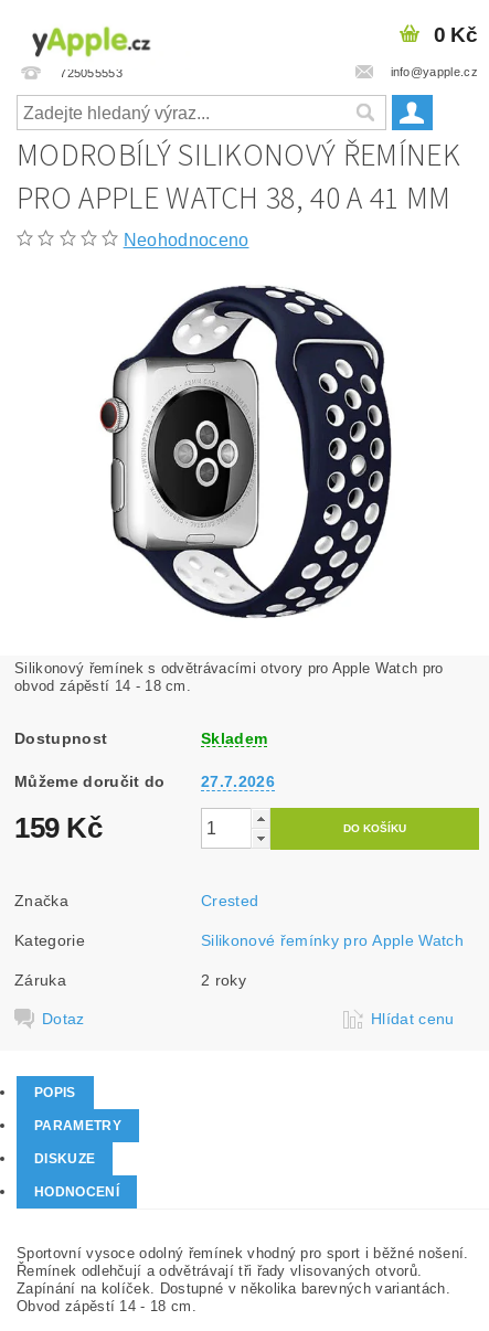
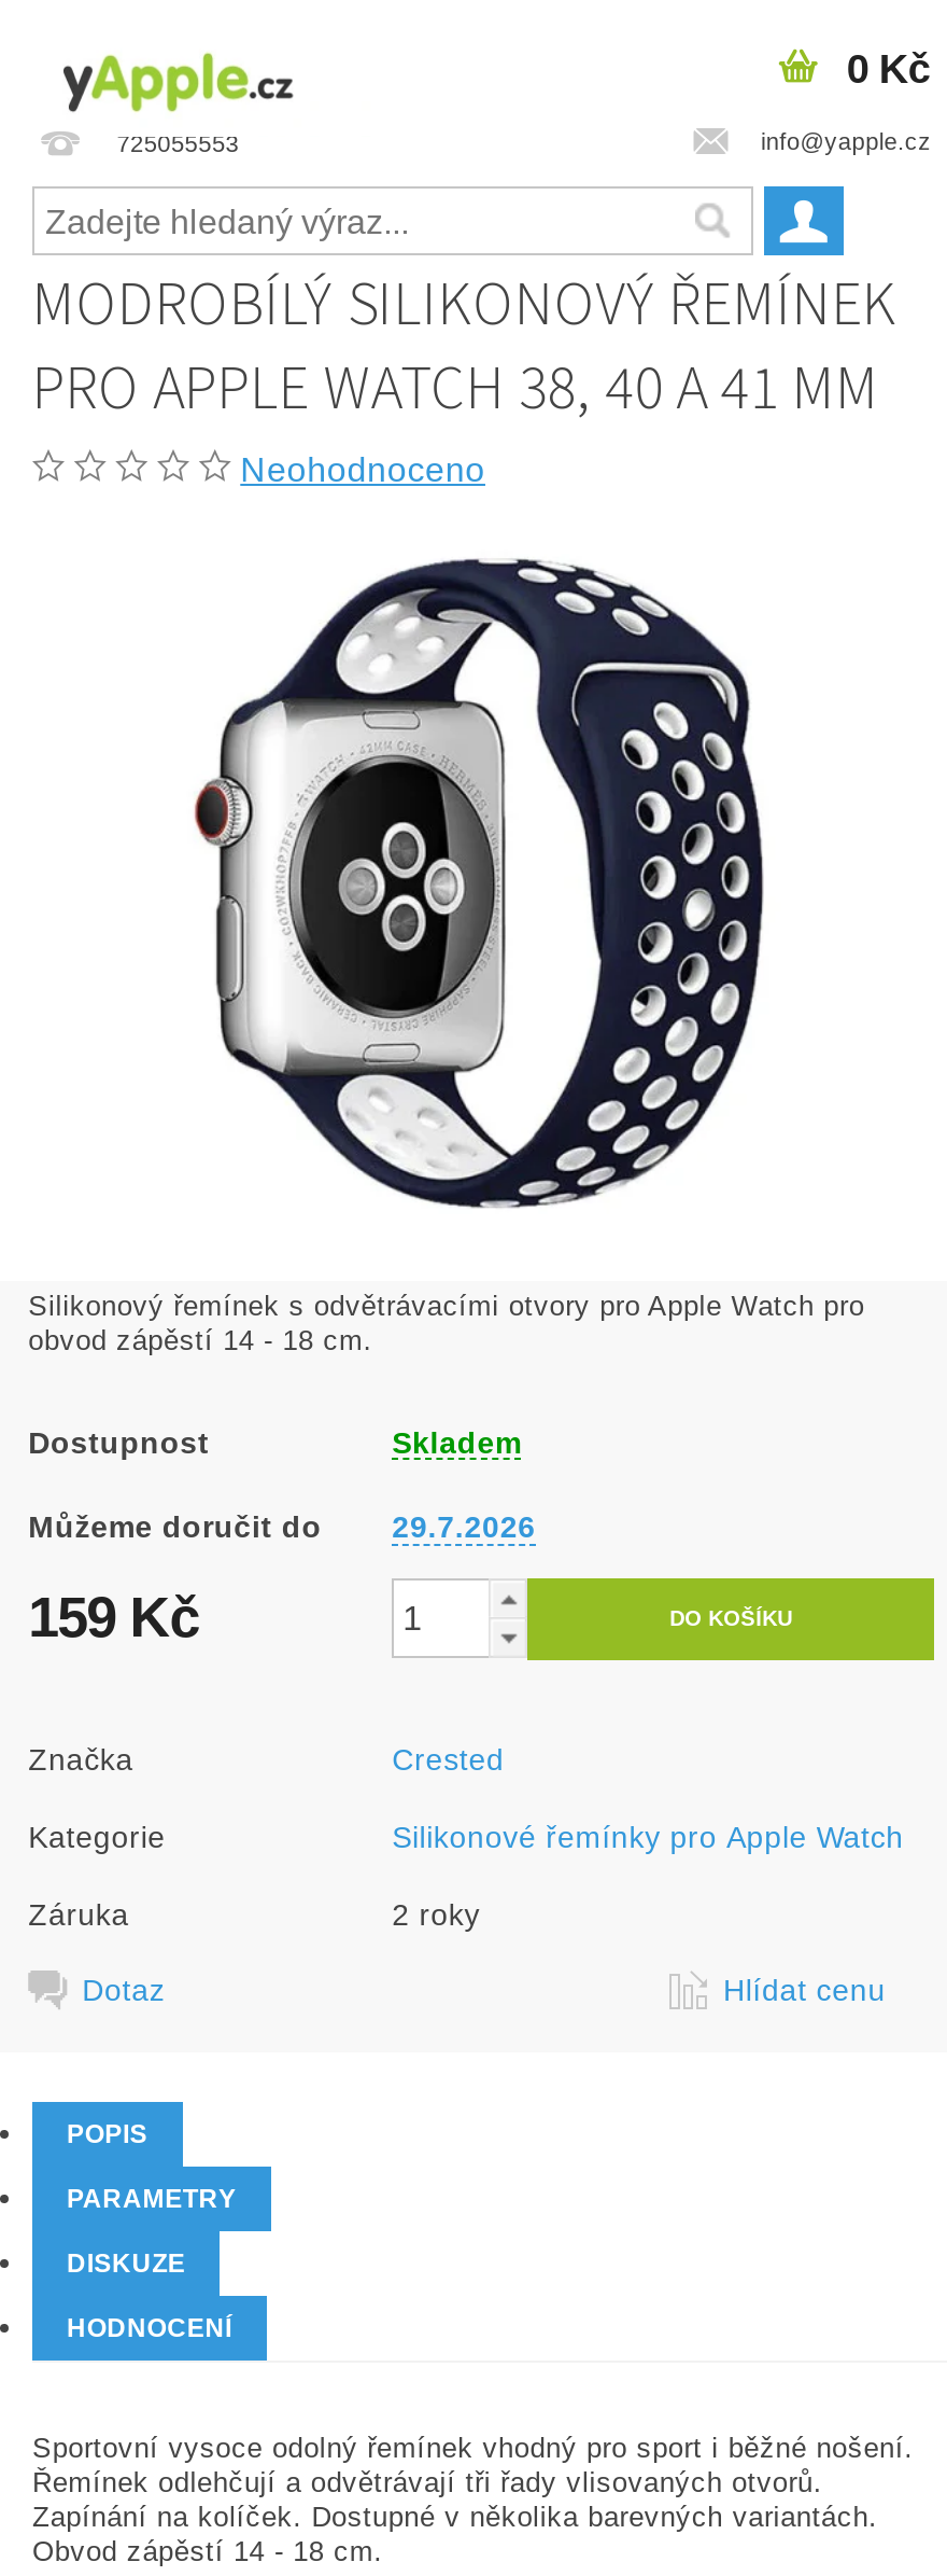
- 27.7.2026
+ 29.7.2026
